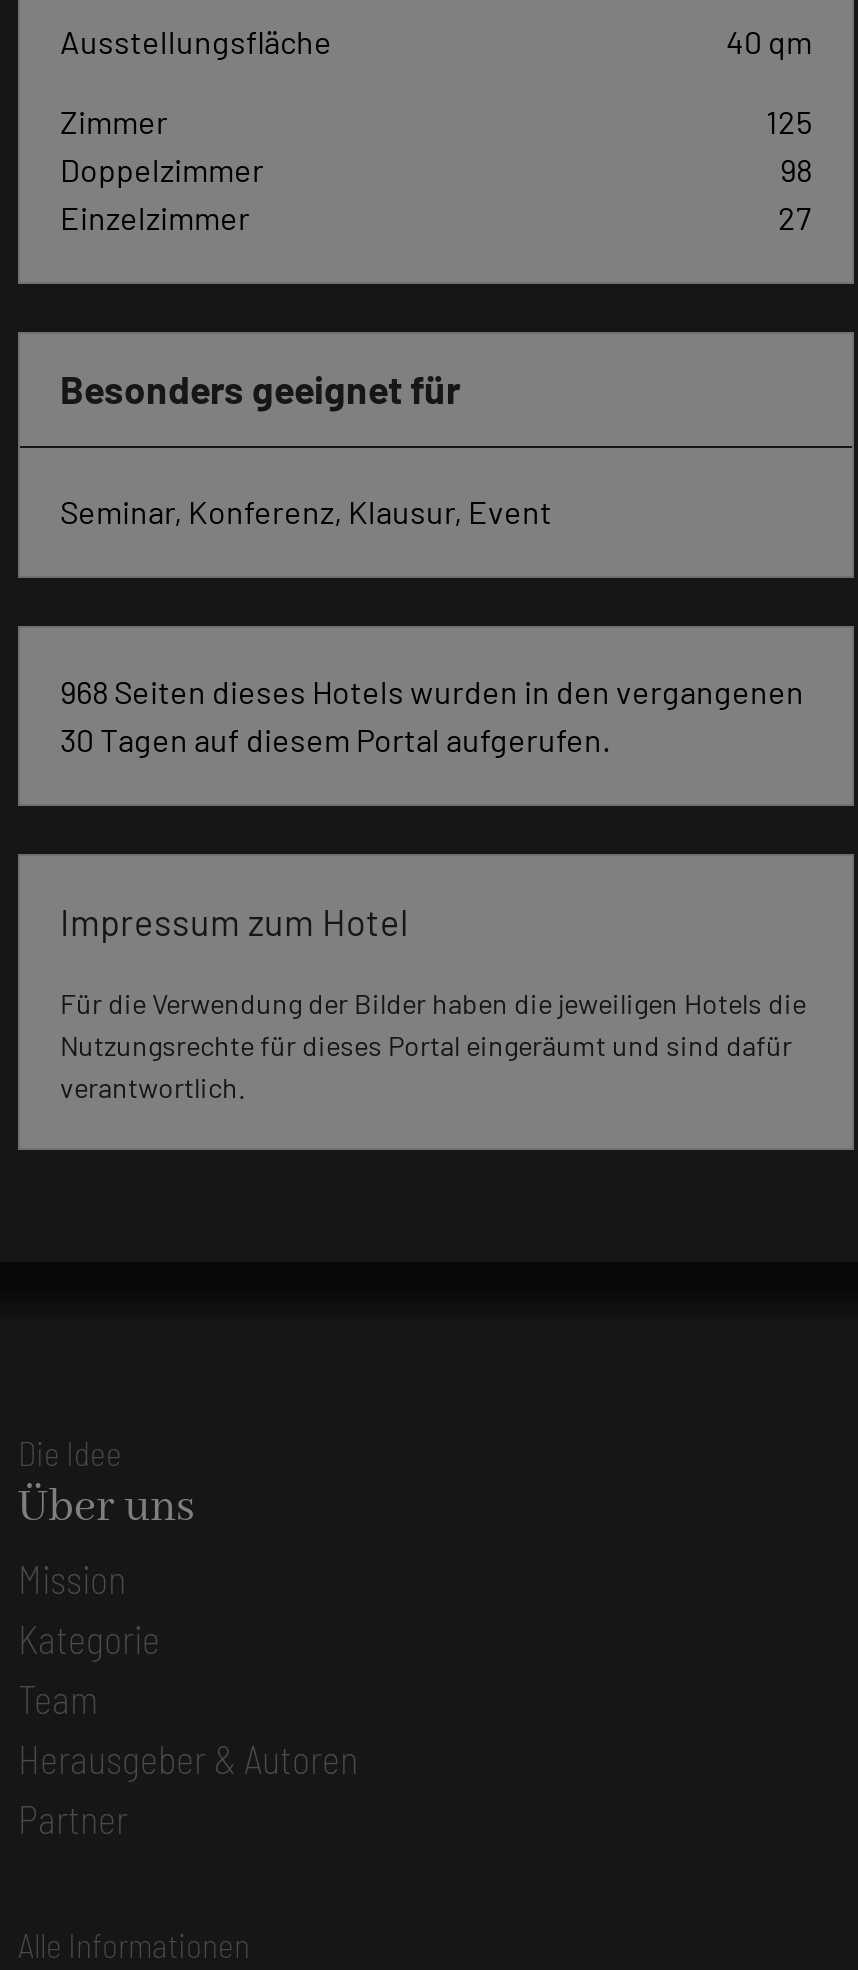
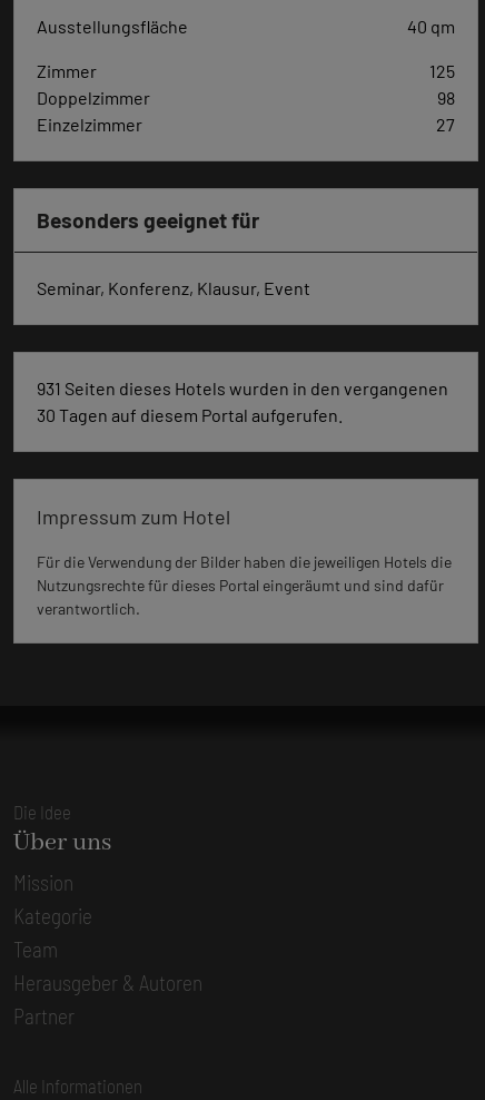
- 968 Seiten dieses Hotels wurden in den vergangenen
+ 931 Seiten dieses Hotels wurden in den vergangenen
